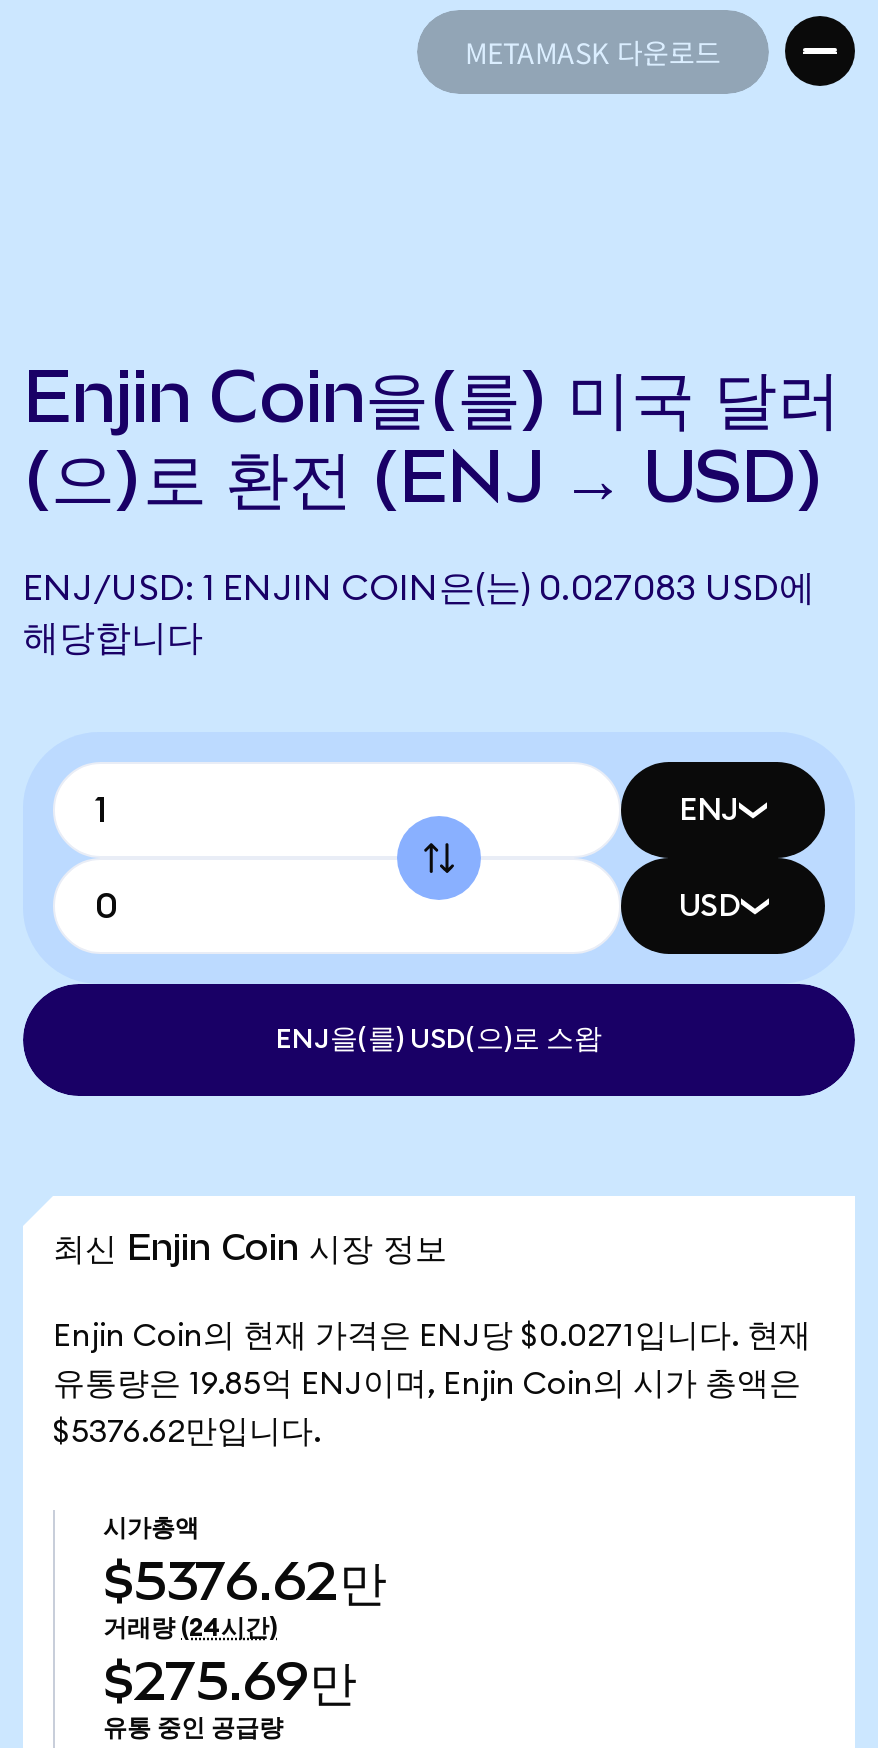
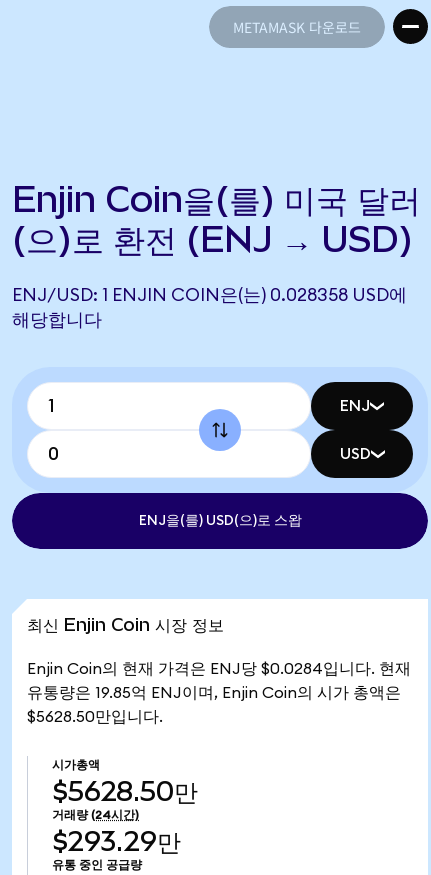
- ENJ/USD: 1 ENJIN COIN은(는) 0.027083 USD에
+ ENJ/USD: 1 ENJIN COIN은(는) 0.028358 USD에

- Enjin Coin의 현재 가격은 ENJ당 $0.0271입니다. 현재
+ Enjin Coin의 현재 가격은 ENJ당 $0.0284입니다. 현재

- $5376.62만입니다.
+ $5628.50만입니다.

- $5376.62만
+ $5628.50만

- $275.69만
+ $293.29만
